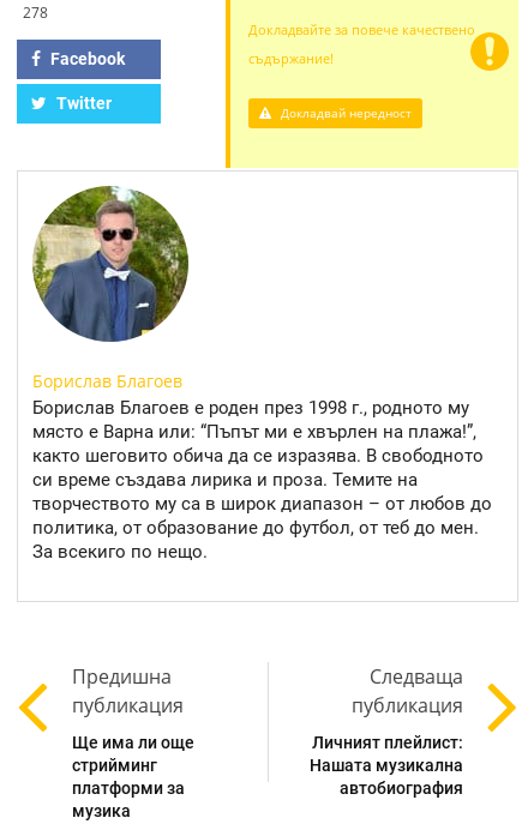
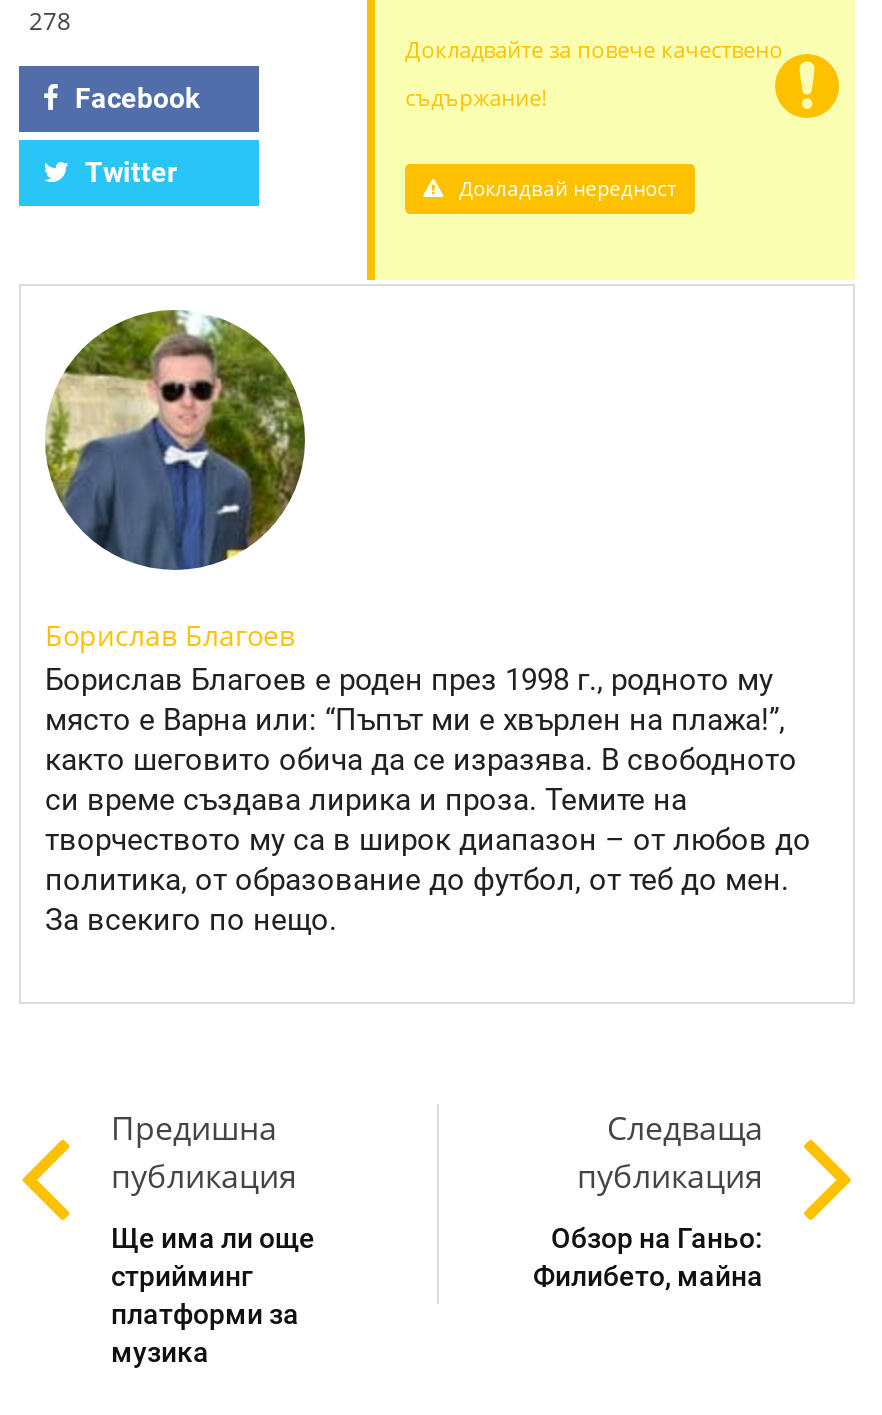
- Личният плейлист:
- Нашата музикална
- автобиография
+ Обзор на Ганьо:
+ Филибето, майна
